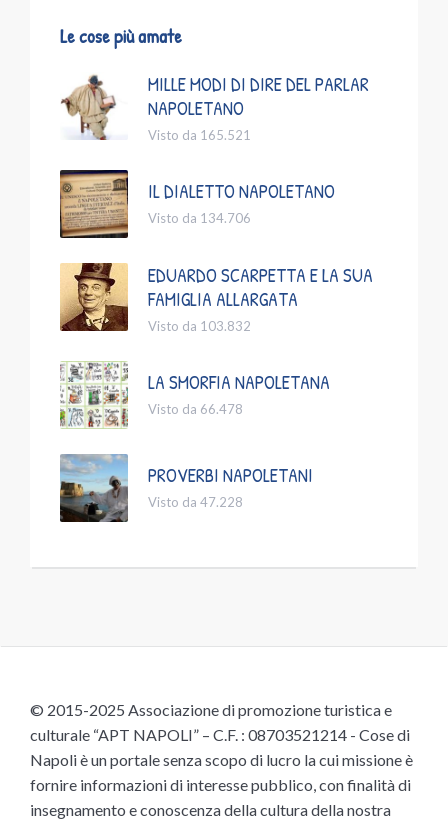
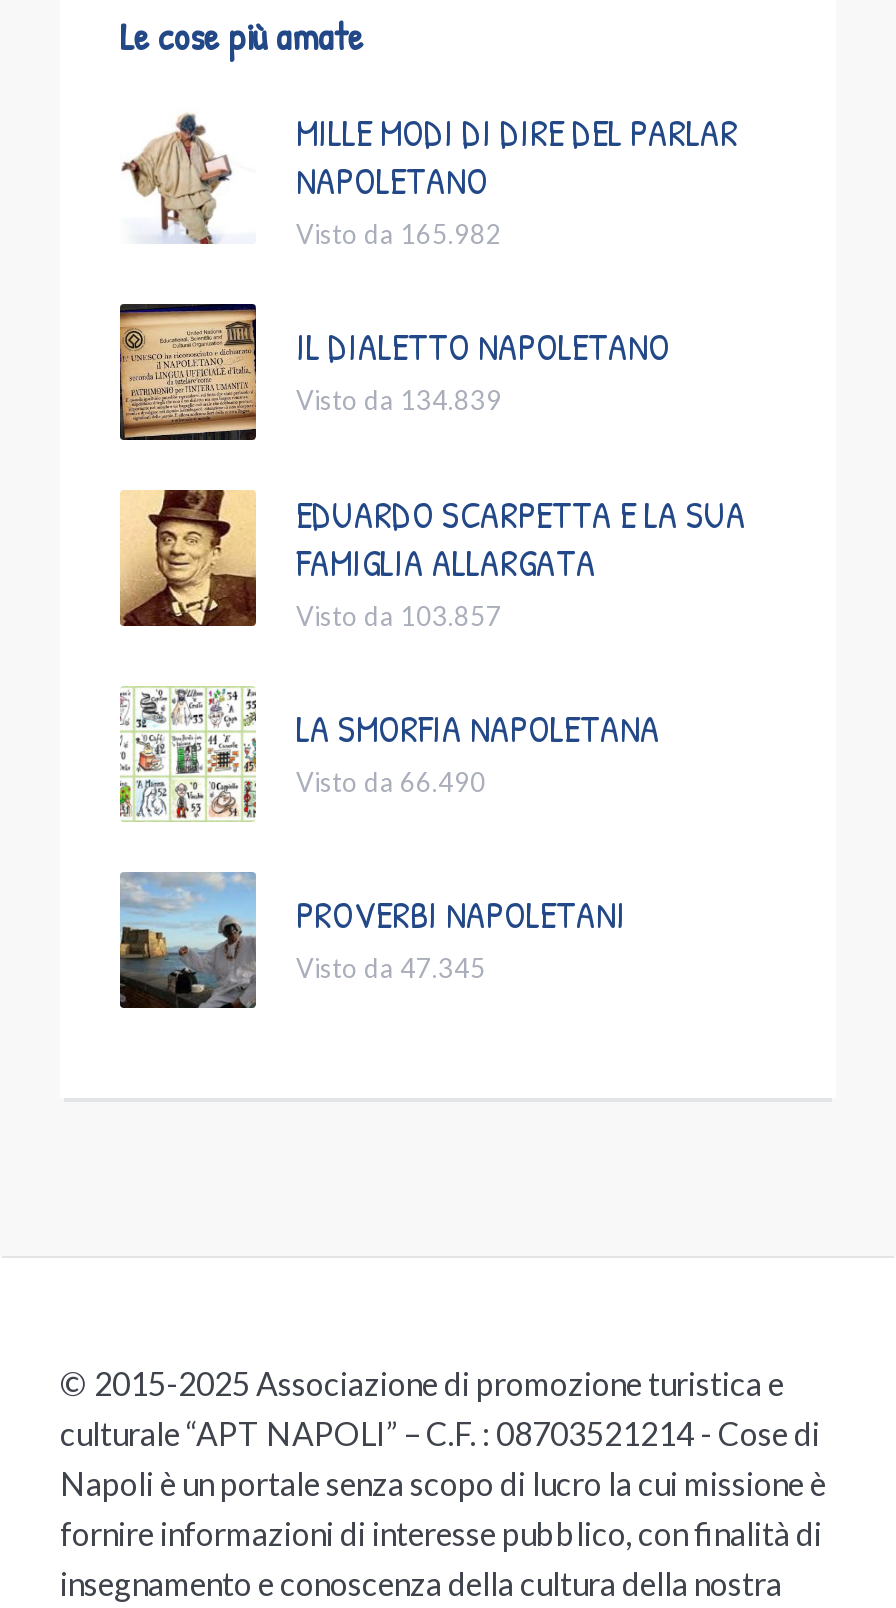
- Visto da 165.521
+ Visto da 165.982

- Visto da 134.706
+ Visto da 134.839

- Visto da 103.832
+ Visto da 103.857

- Visto da 66.478
+ Visto da 66.490

- Visto da 47.228
+ Visto da 47.345
